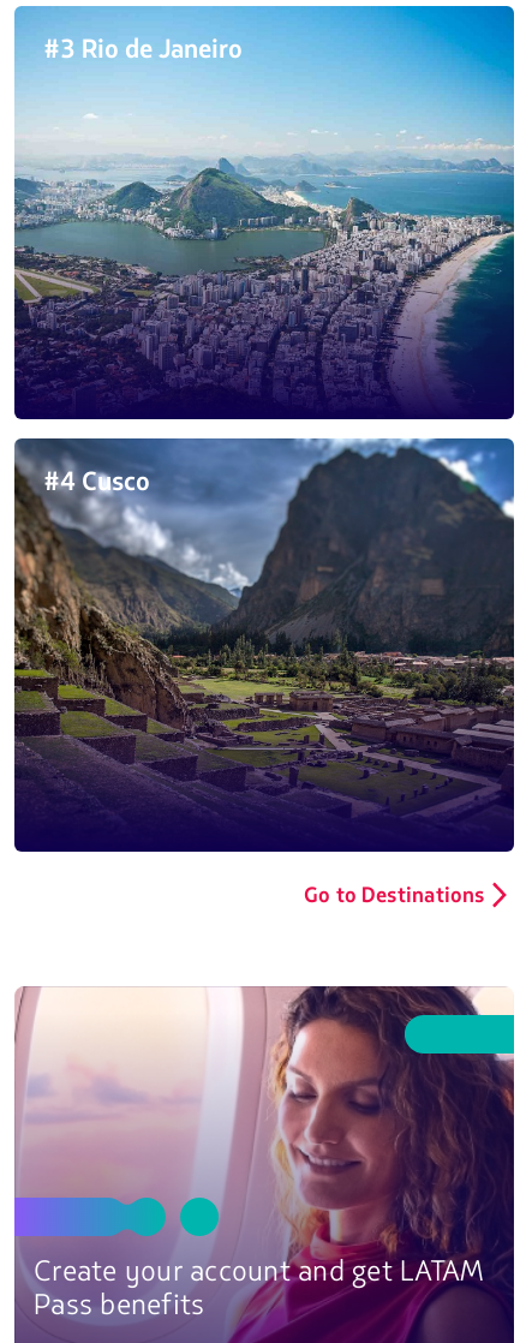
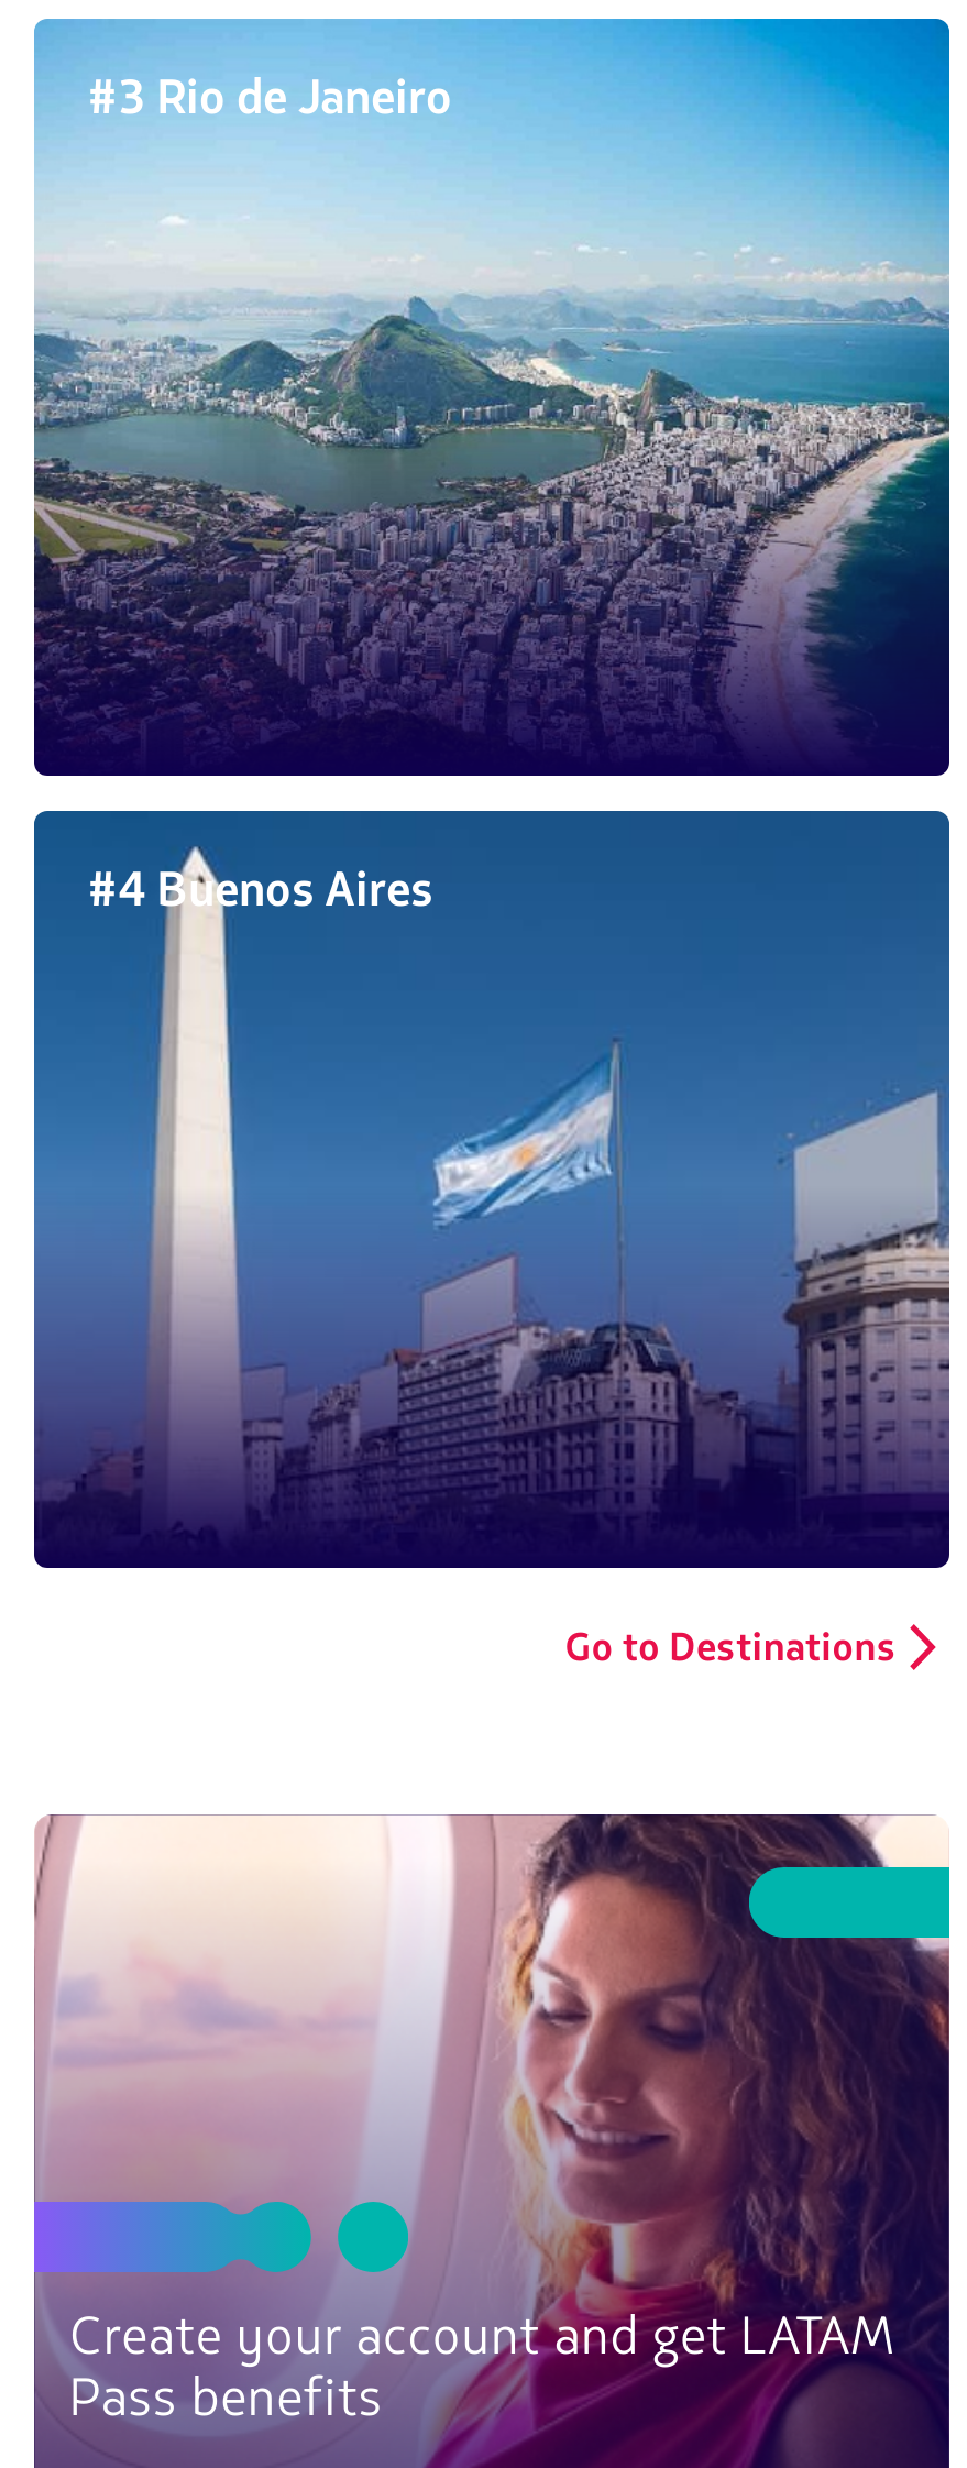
- [image]
- #4 Cusco
+ [image]
+ #4 Buenos Aires
